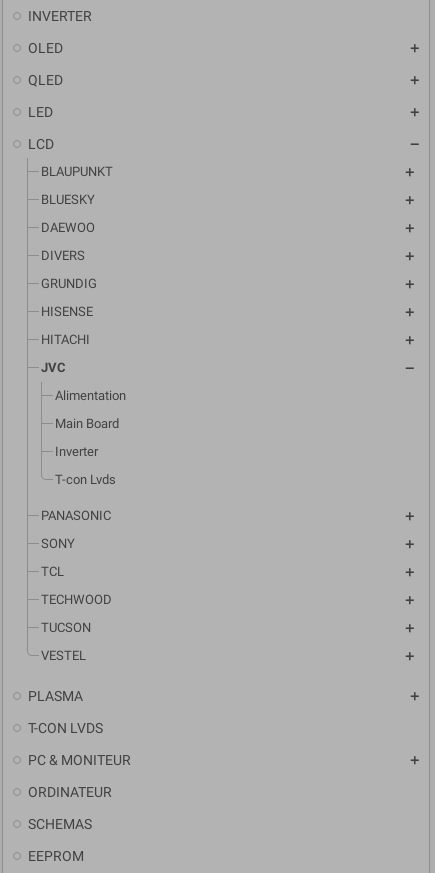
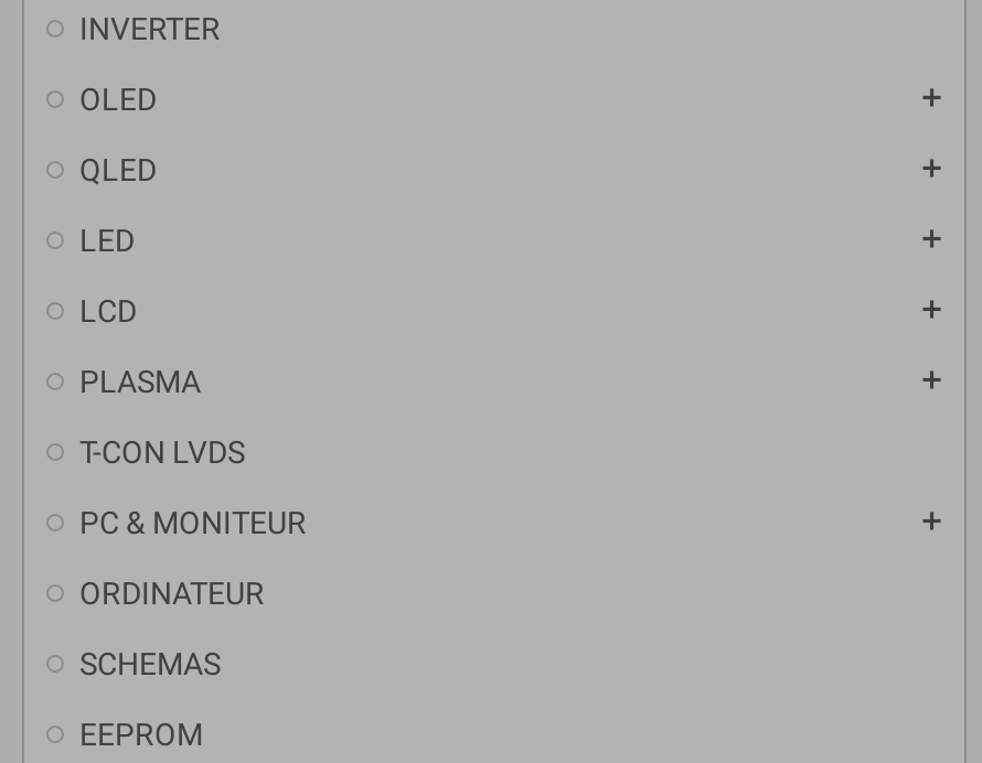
- BLAUPUNKT
- BLUESKY
- DAEWOO
- DIVERS
- GRUNDIG
- HISENSE
- HITACHI
- JVC
- Alimentation
- Main Board
- Inverter
- T-con Lvds
- PANASONIC
- SONY
- TCL
- TECHWOOD
- TUCSON
- VESTEL
